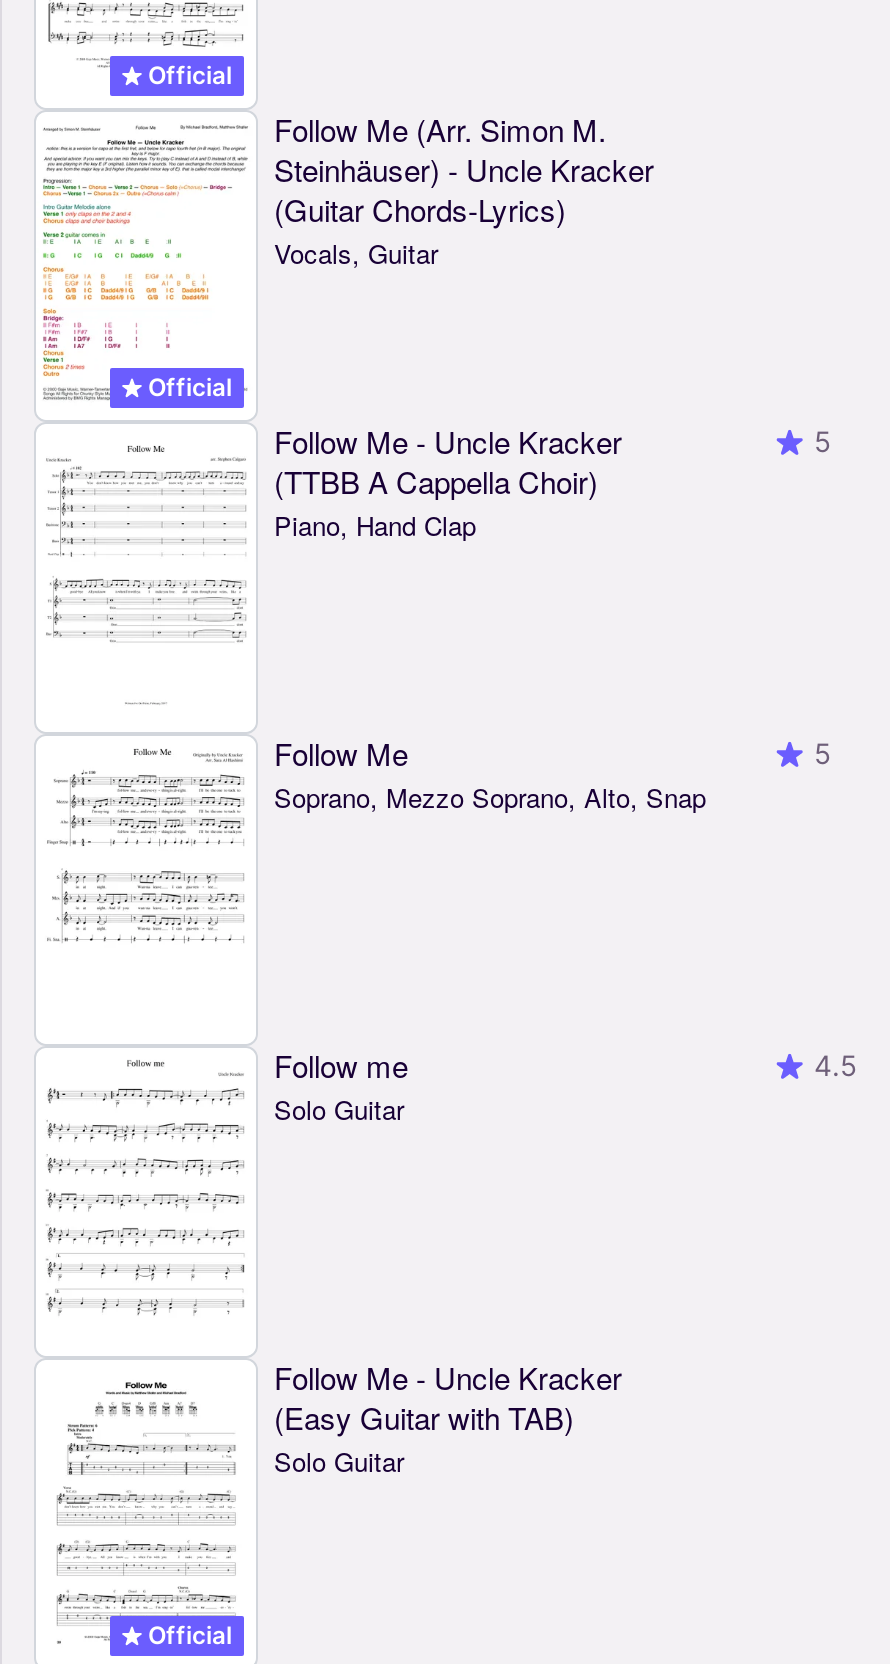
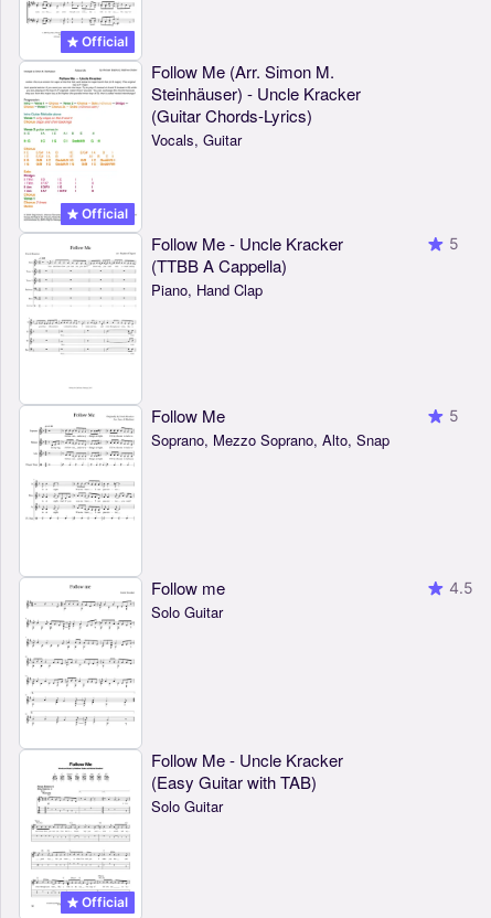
- (TTBB A Cappella Choir)
+ (TTBB A Cappella)
